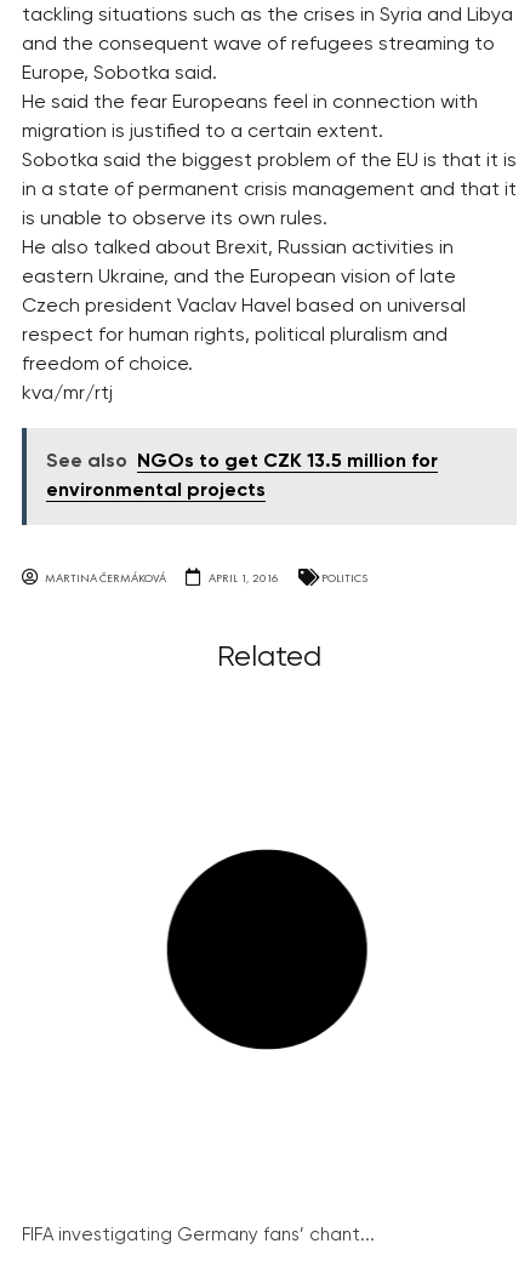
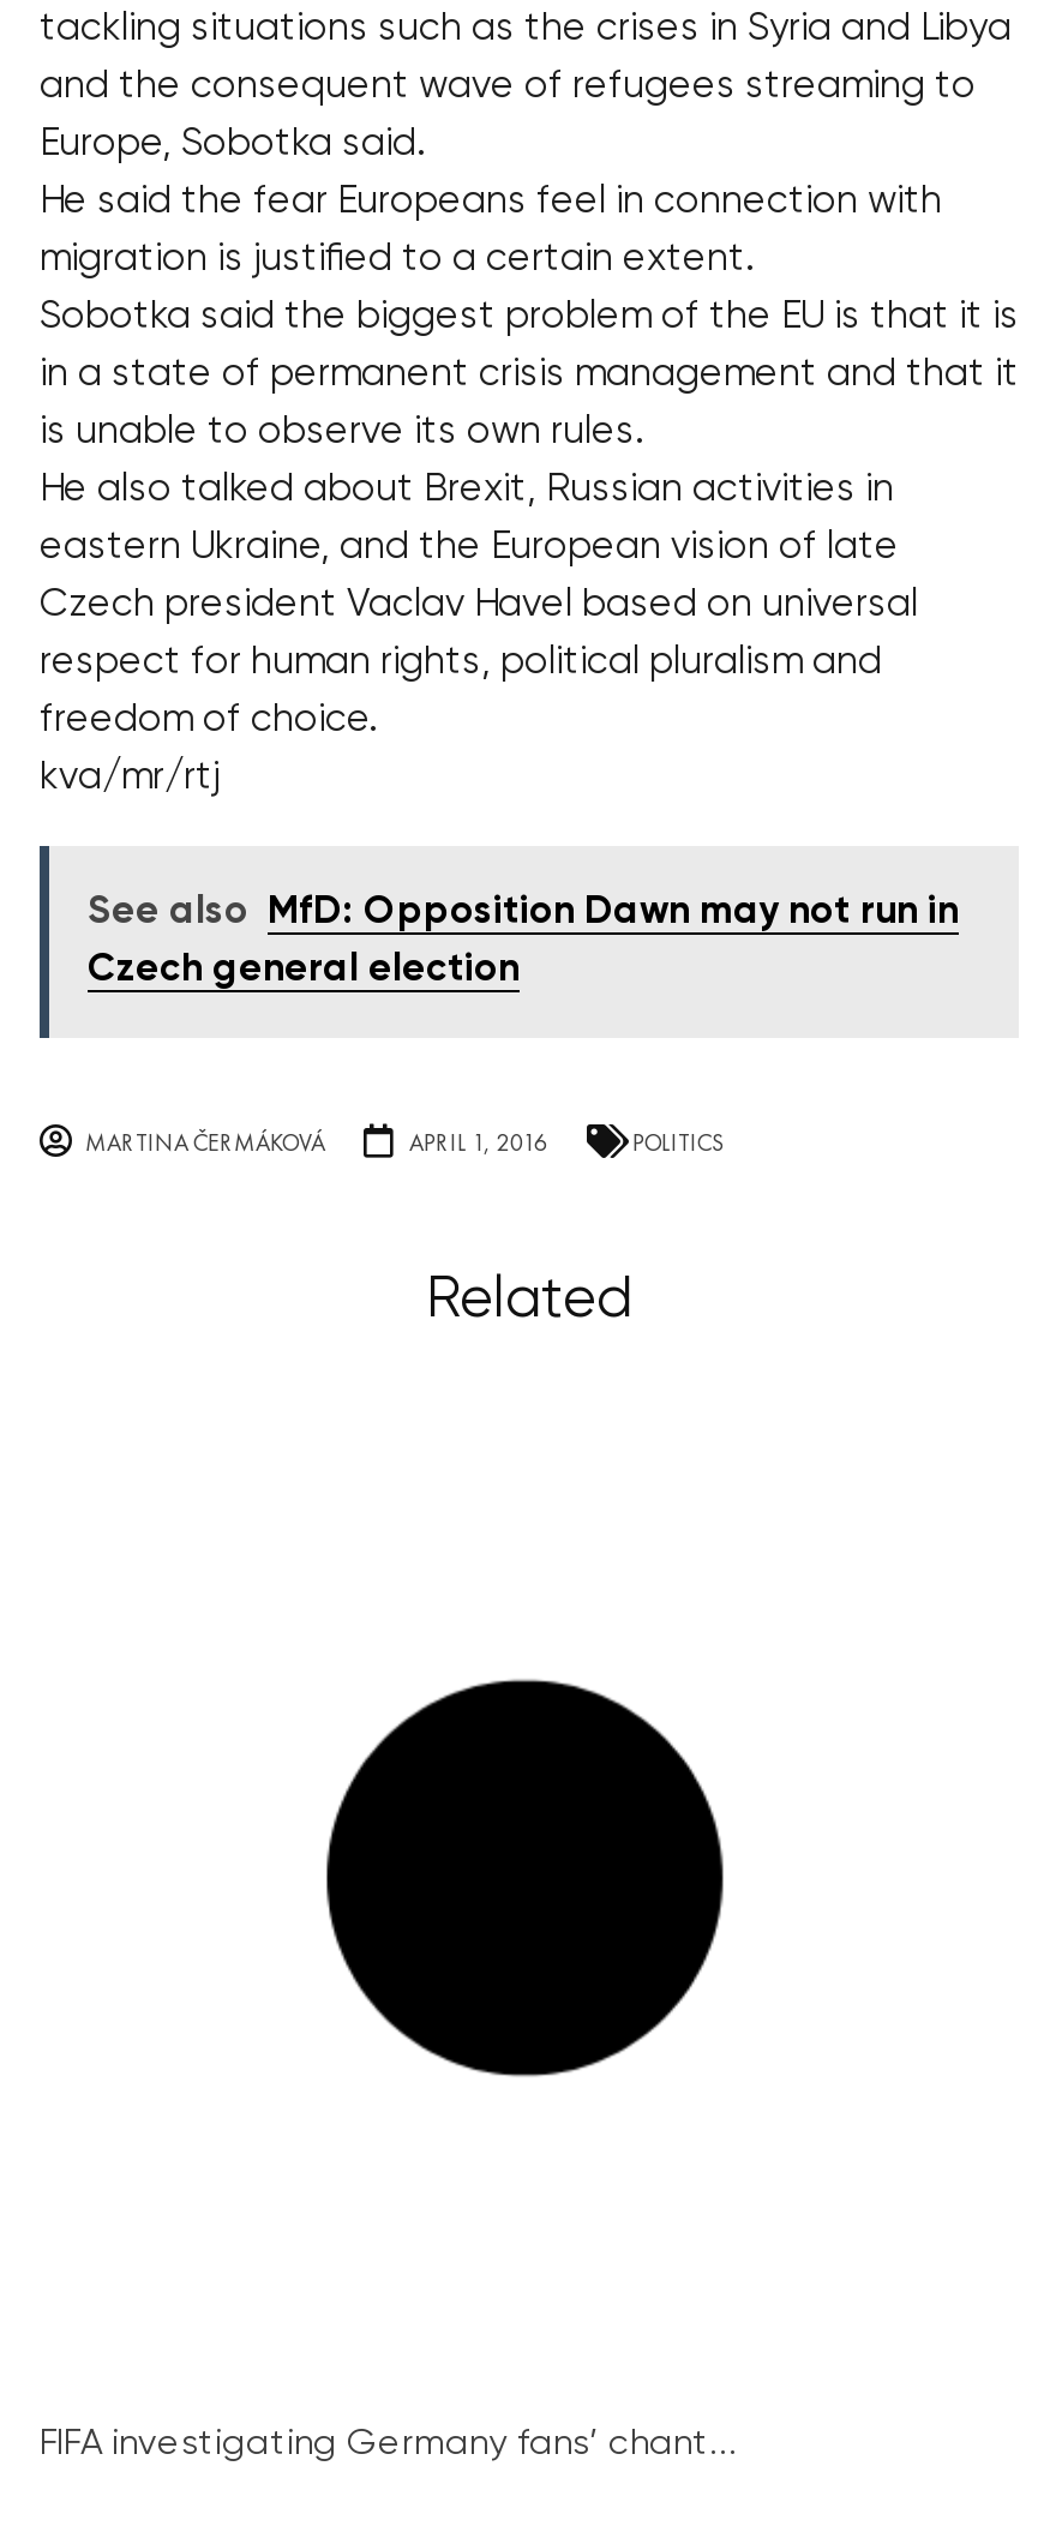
- See also NGOs to get CZK 13.5 million for
+ See also MfD: Opposition Dawn may not run in

- environmental projects
+ Czech general election
